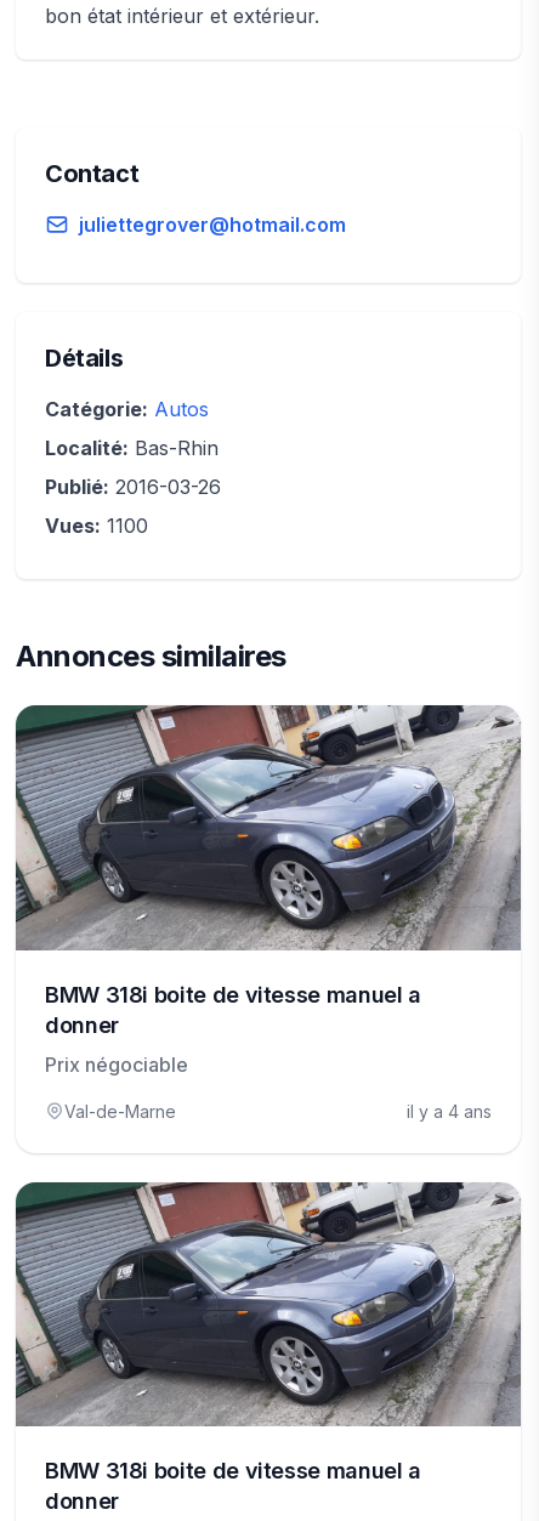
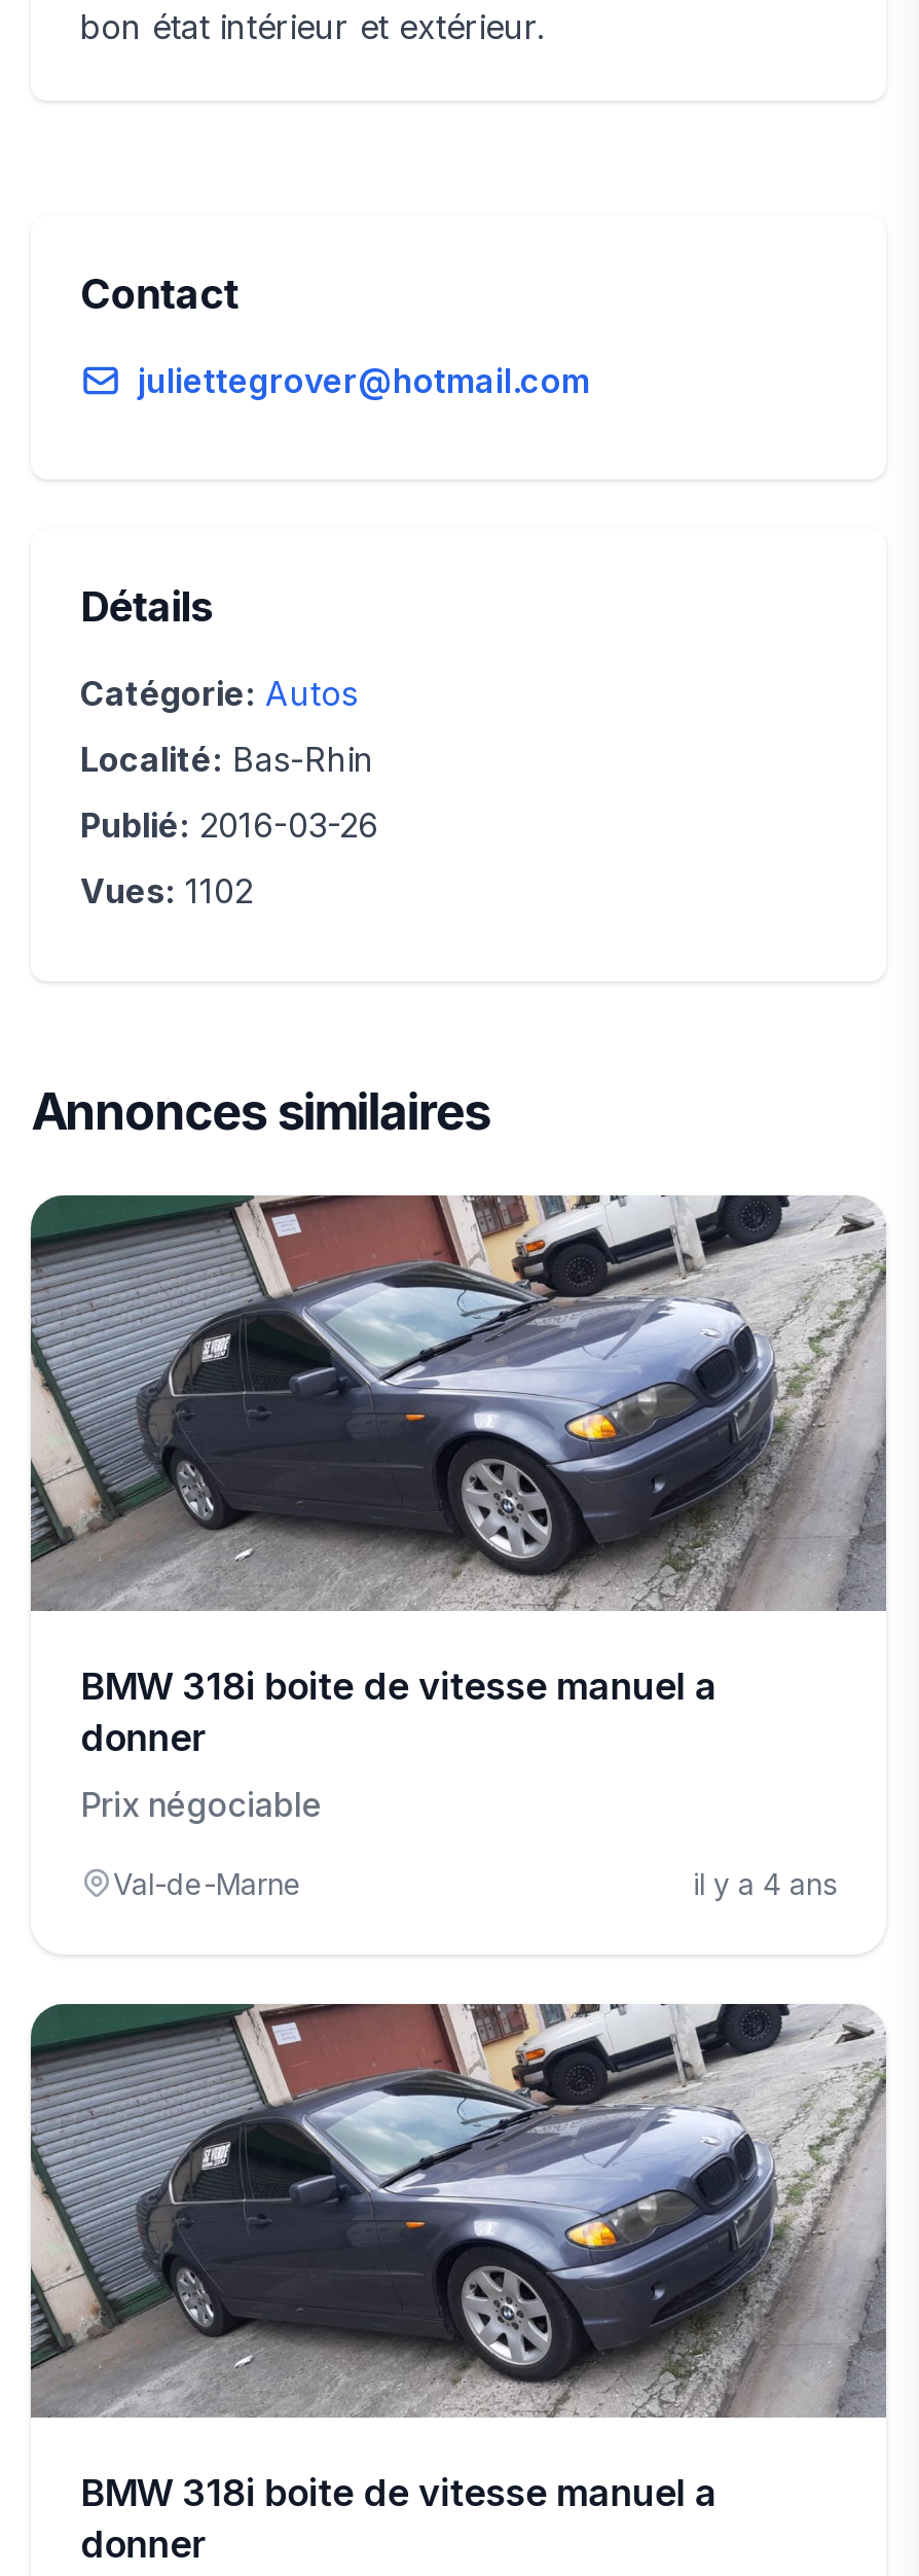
- Vues: 1100
+ Vues: 1102
